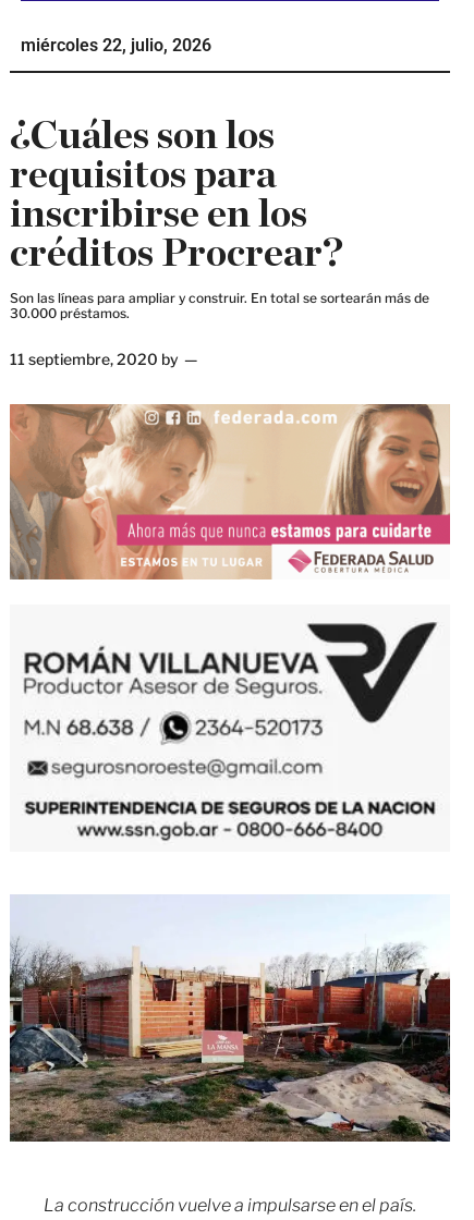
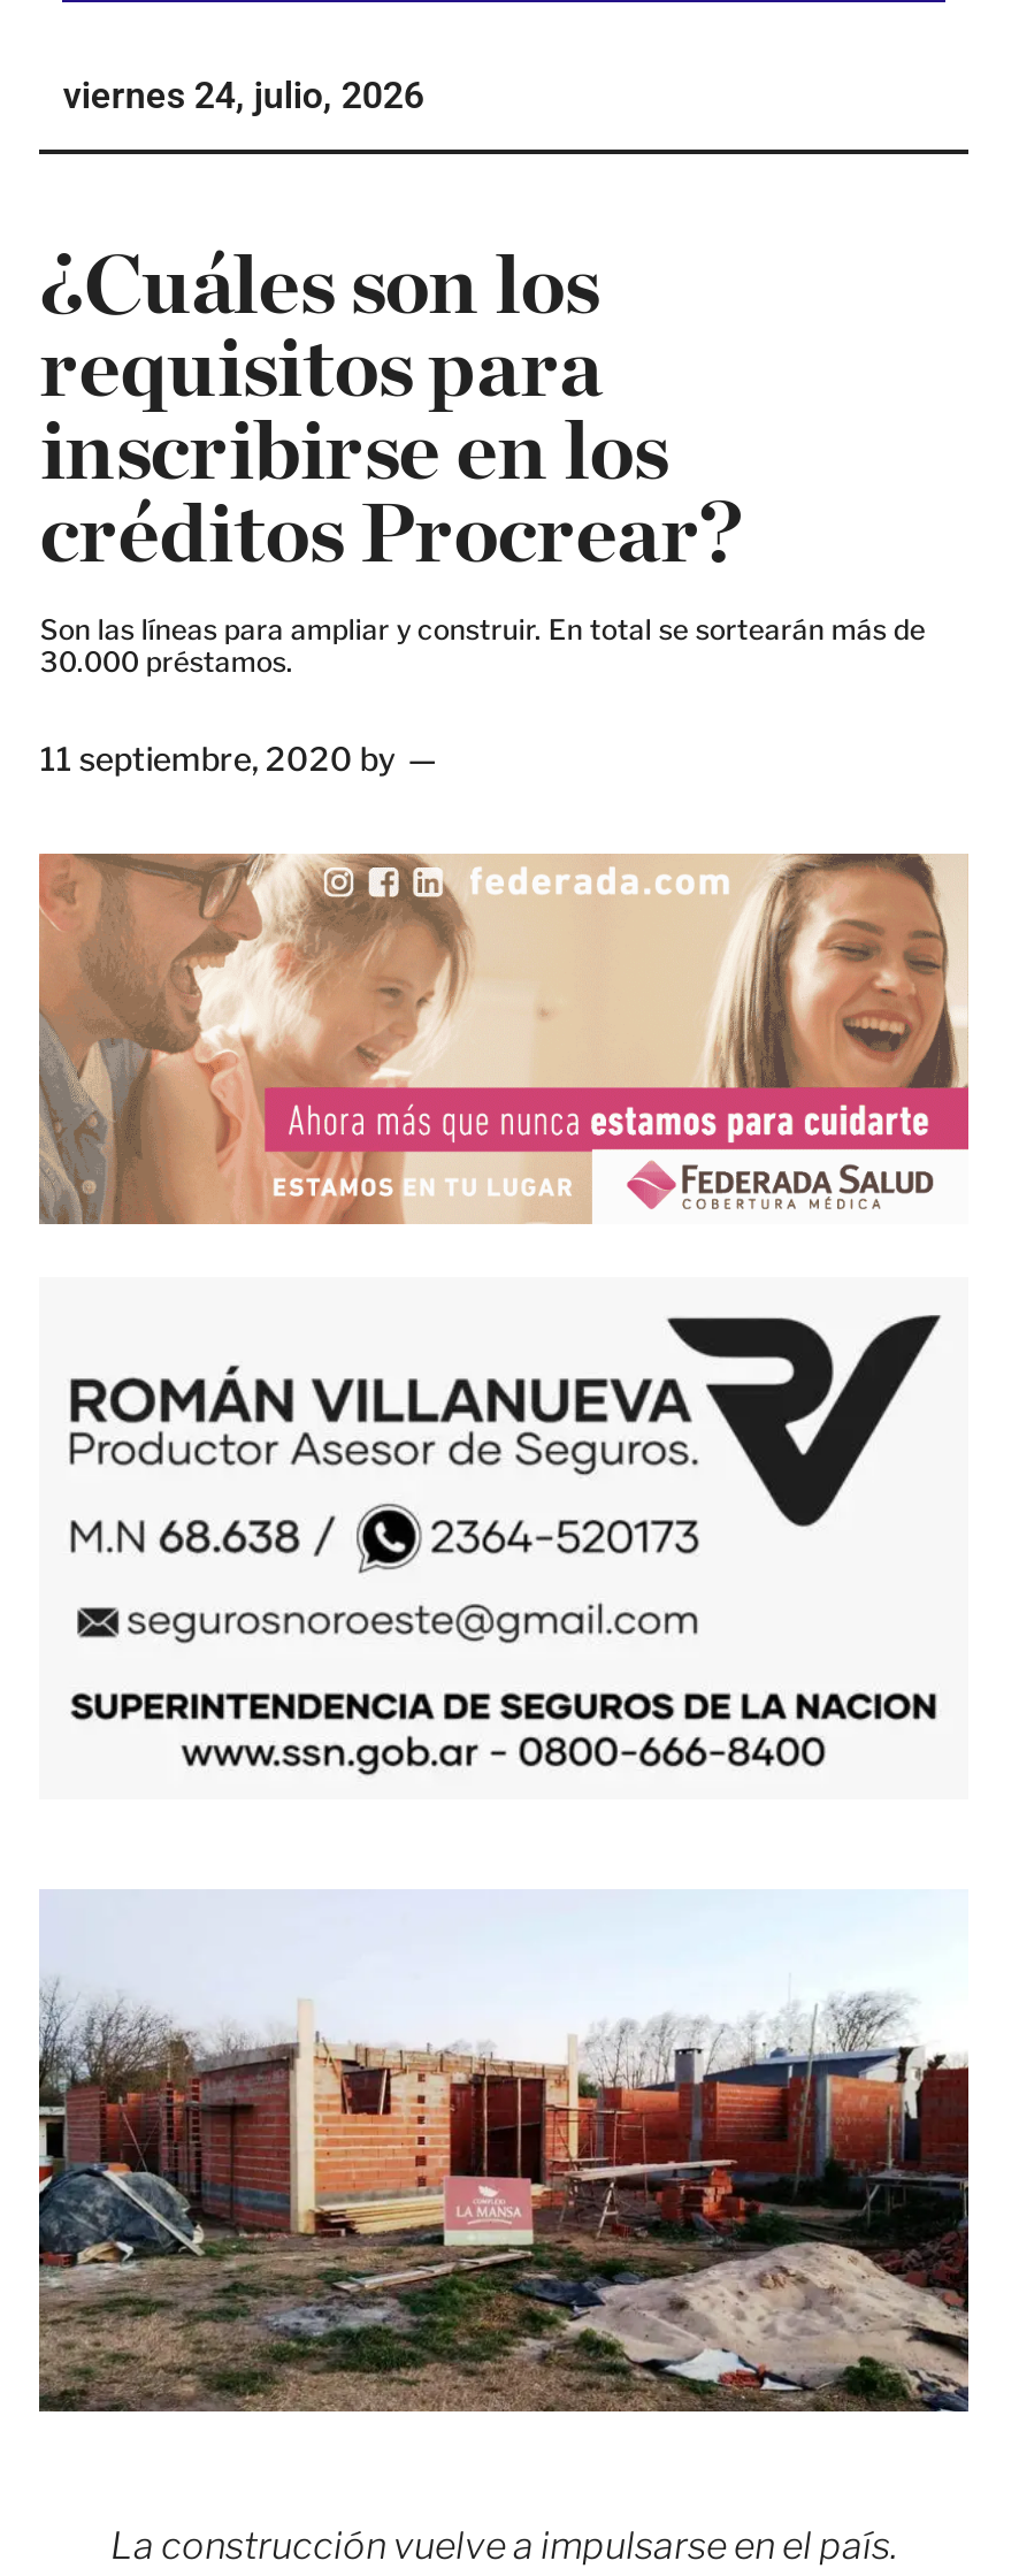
- miércoles 22, julio, 2026
+ viernes 24, julio, 2026
